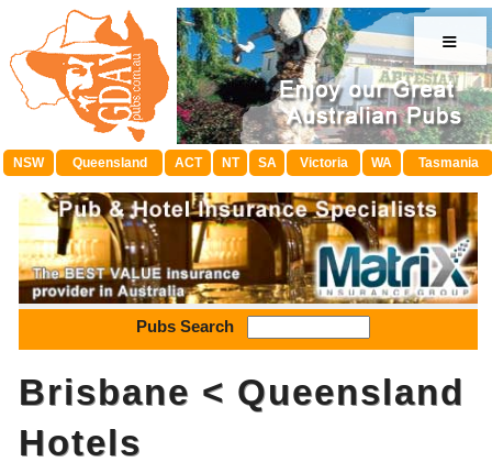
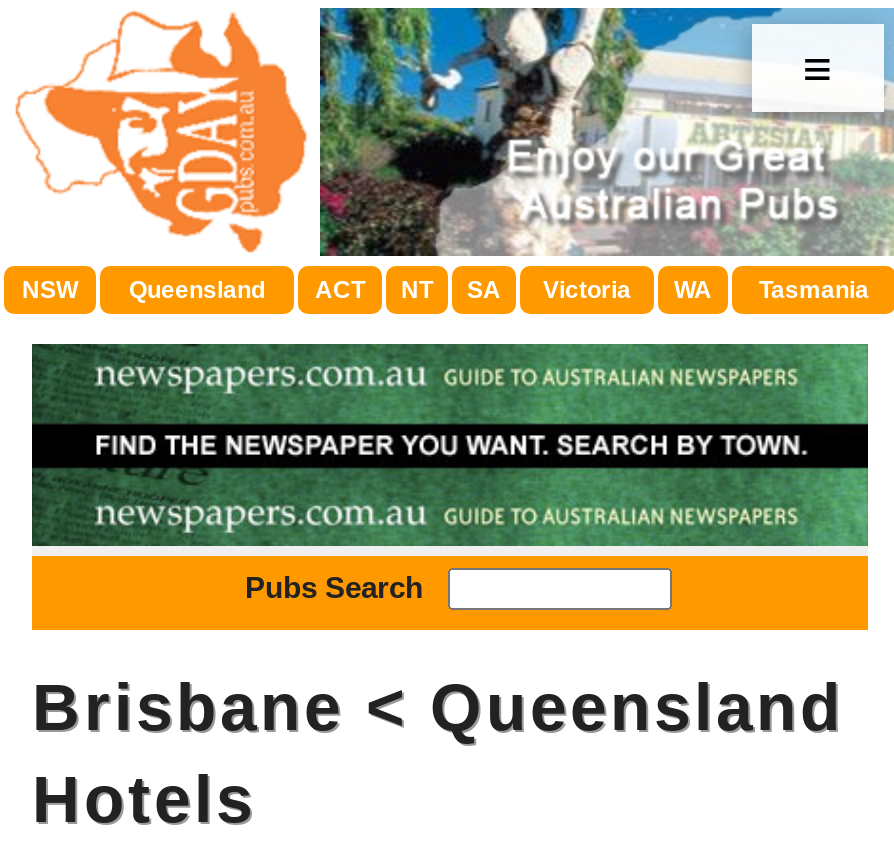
- [image]
+ [image]
